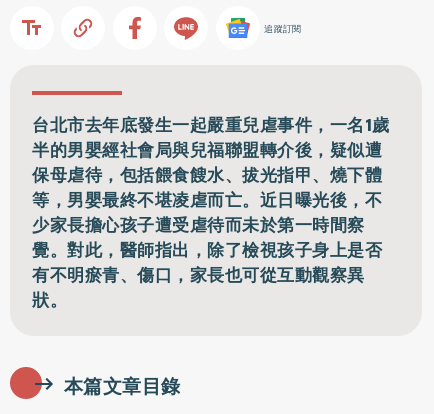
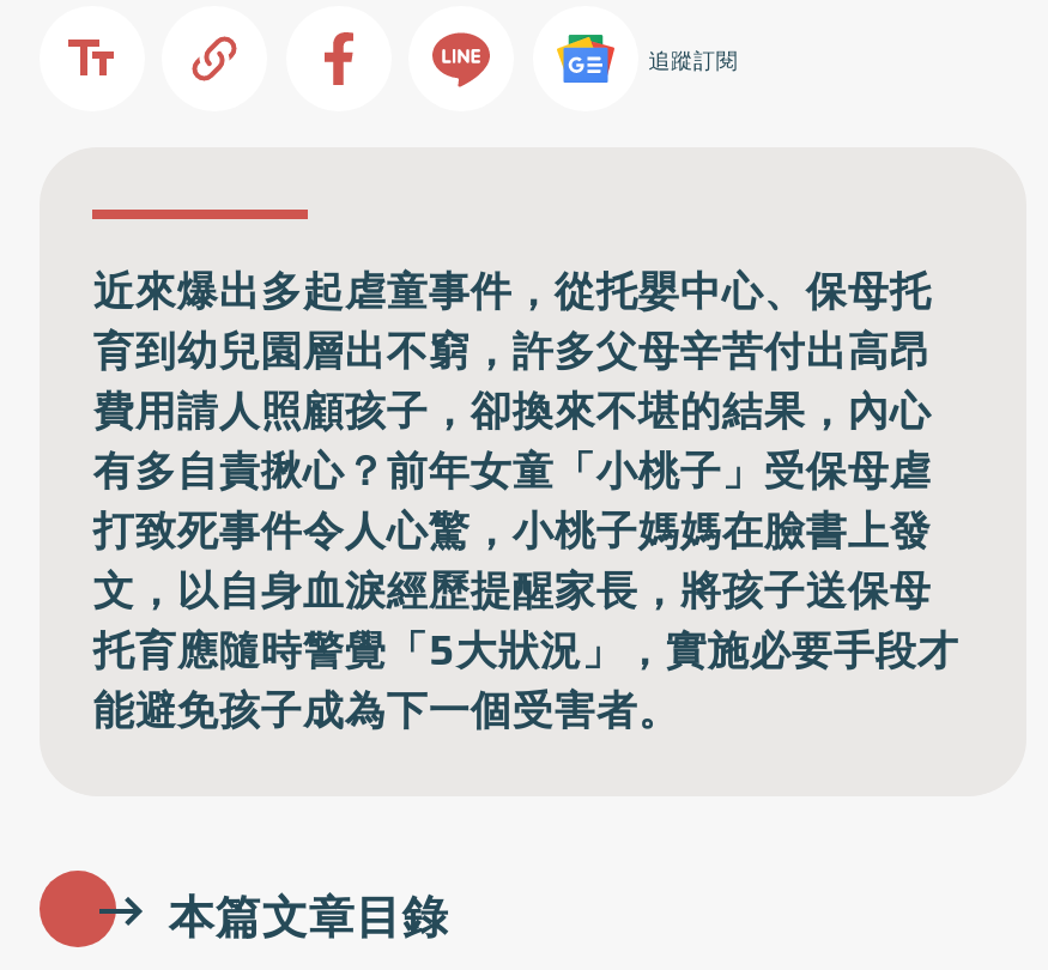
- 台北市去年底發生一起嚴重兒虐事件，一名1歲
- 半的男嬰經社會局與兒福聯盟轉介後，疑似遭
- 保母虐待，包括餵食餿水、拔光指甲、燒下體
- 等，男嬰最終不堪凌虐而亡。近日曝光後，不
- 少家長擔心孩子遭受虐待而未於第一時間察
- 覺。對此，醫師指出，除了檢視孩子身上是否
- 有不明瘀青、傷口，家長也可從互動觀察異
- 狀。
+ 近來爆出多起虐童事件，從托嬰中心、保母托
+ 育到幼兒園層出不窮，許多父母辛苦付出高昂
+ 費用請人照顧孩子，卻換來不堪的結果，內心
+ 有多自責揪心？前年女童「小桃子」受保母虐
+ 打致死事件令人心驚，小桃子媽媽在臉書上發
+ 文，以自身血淚經歷提醒家長，將孩子送保母
+ 托育應隨時警覺「5大狀況」，實施必要手段才
+ 能避免孩子成為下一個受害者。
